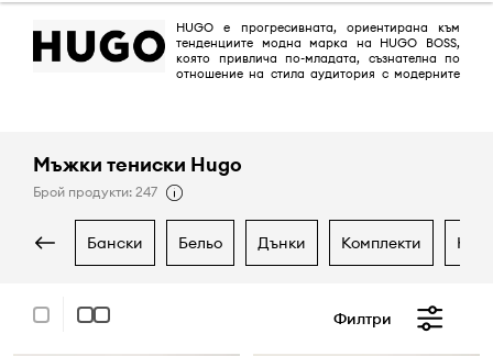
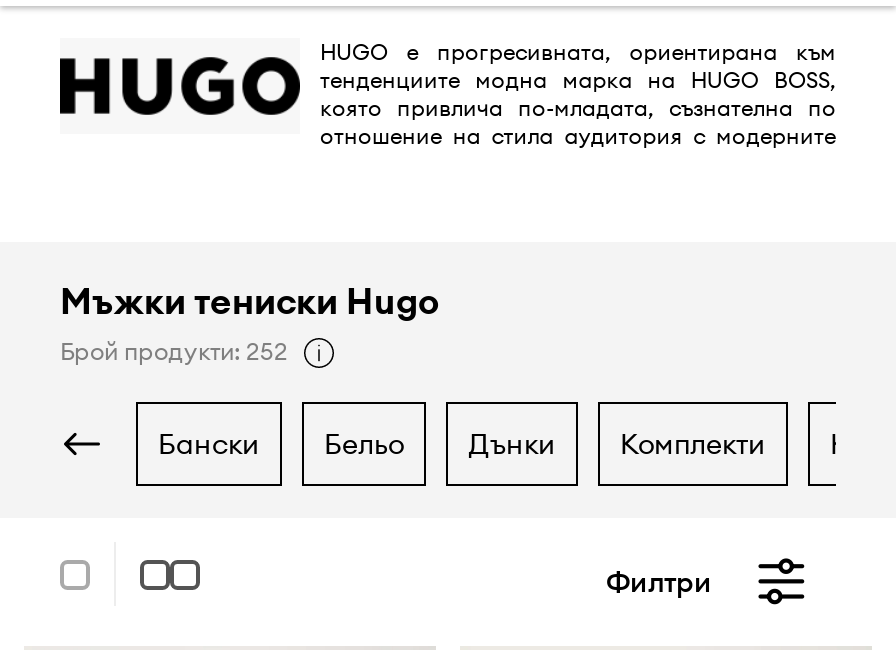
- Брой продукти: 247
+ Брой продукти: 252
